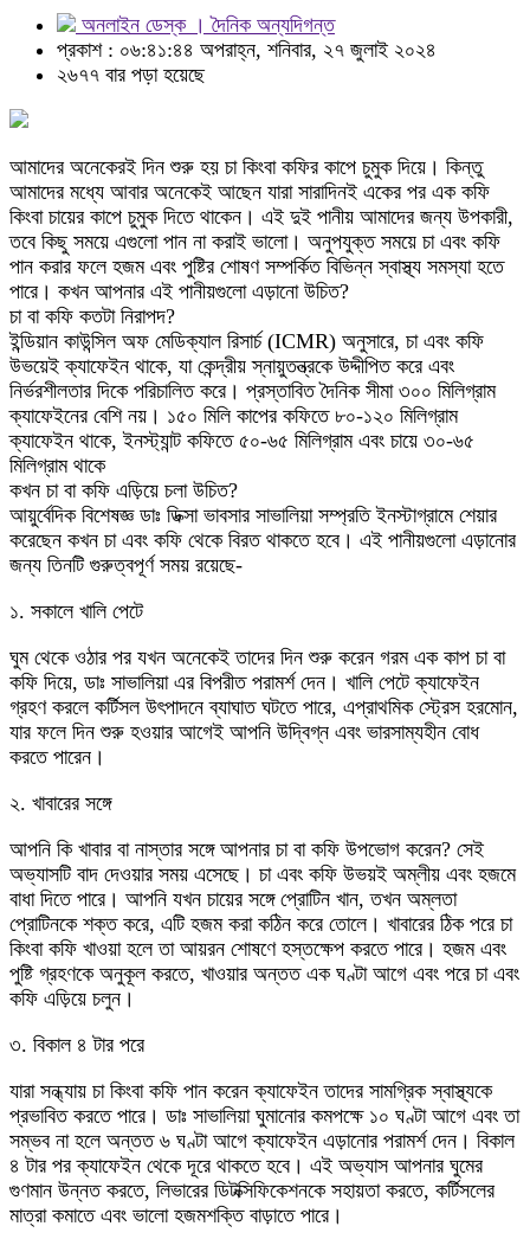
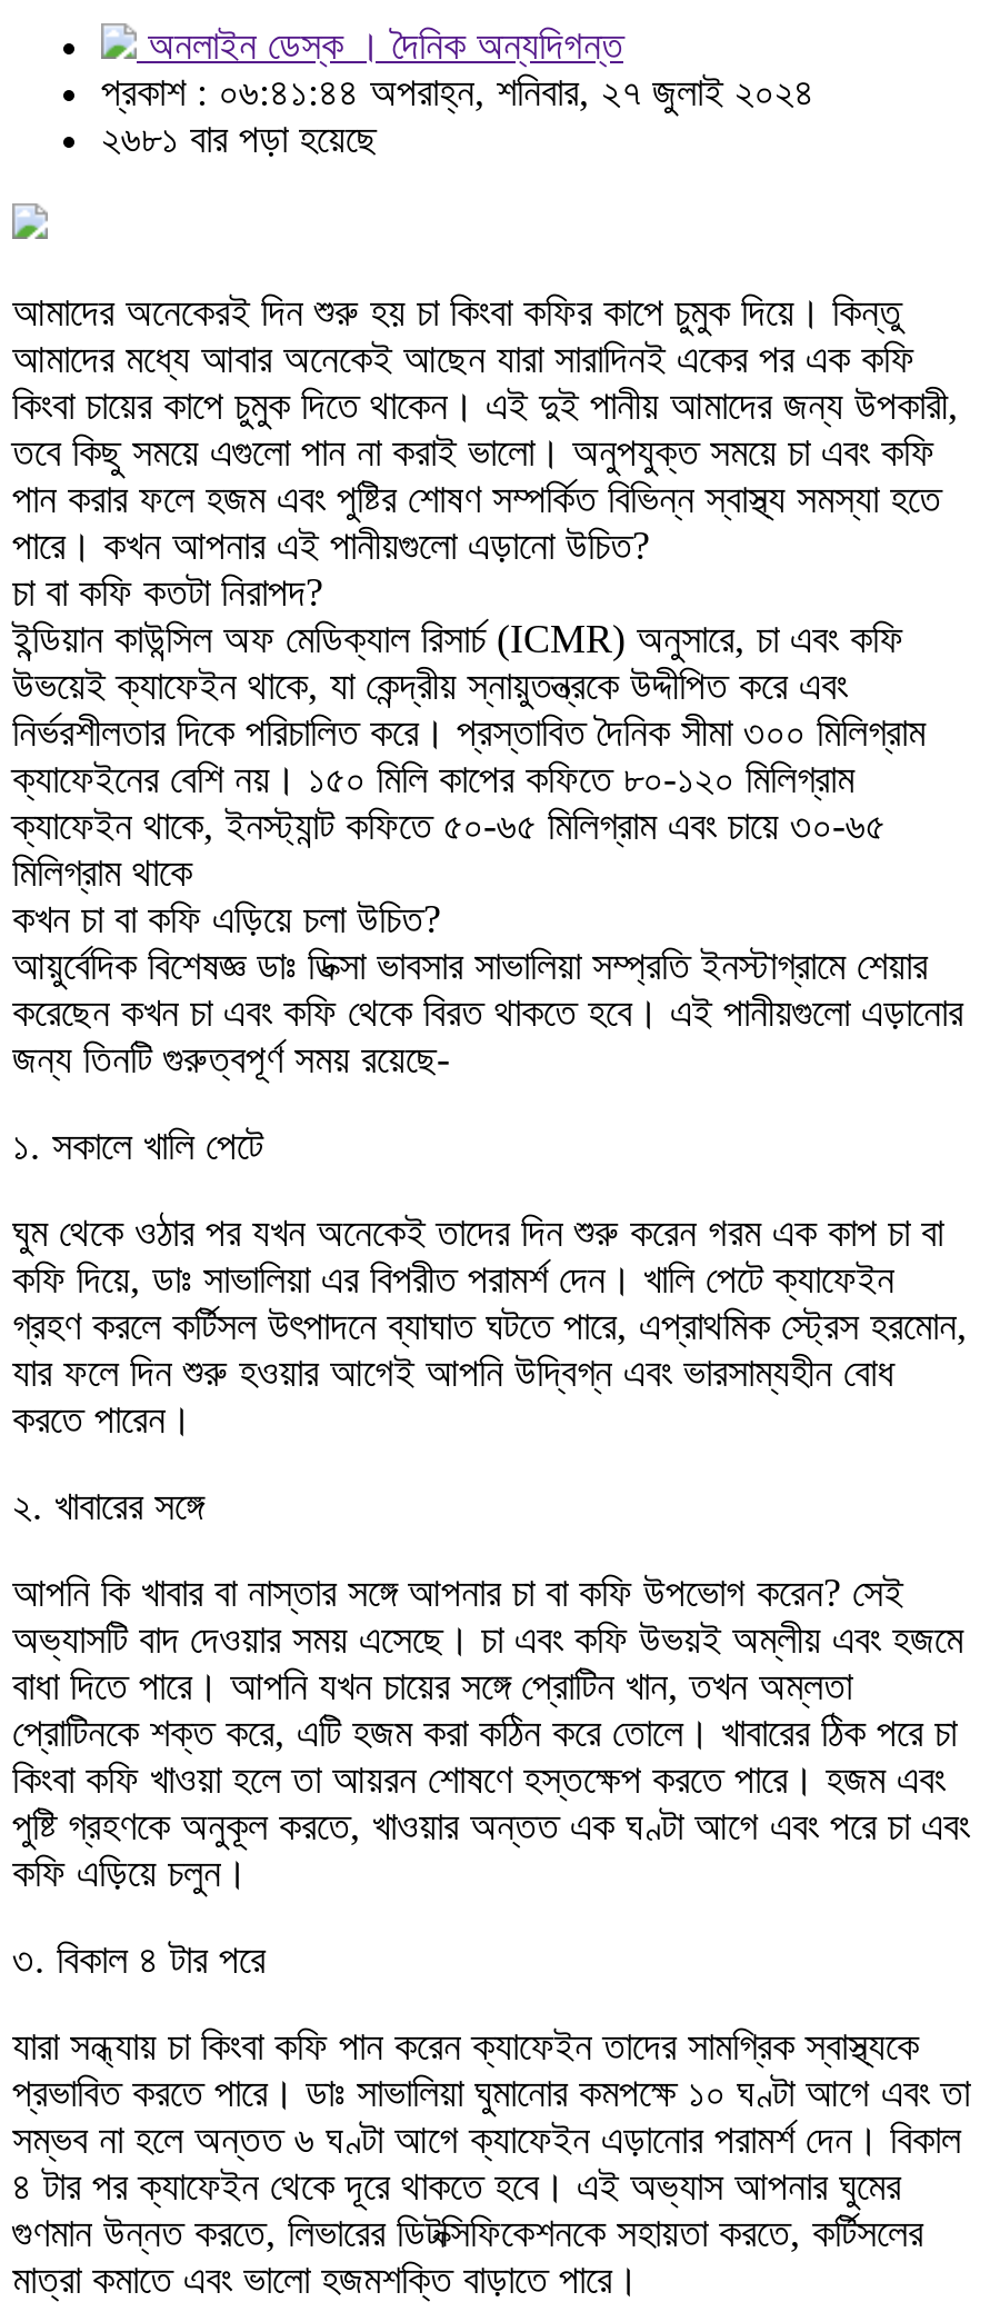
- ২৬৭৭ বার পড়া হয়েছে
+ ২৬৮১ বার পড়া হয়েছে
